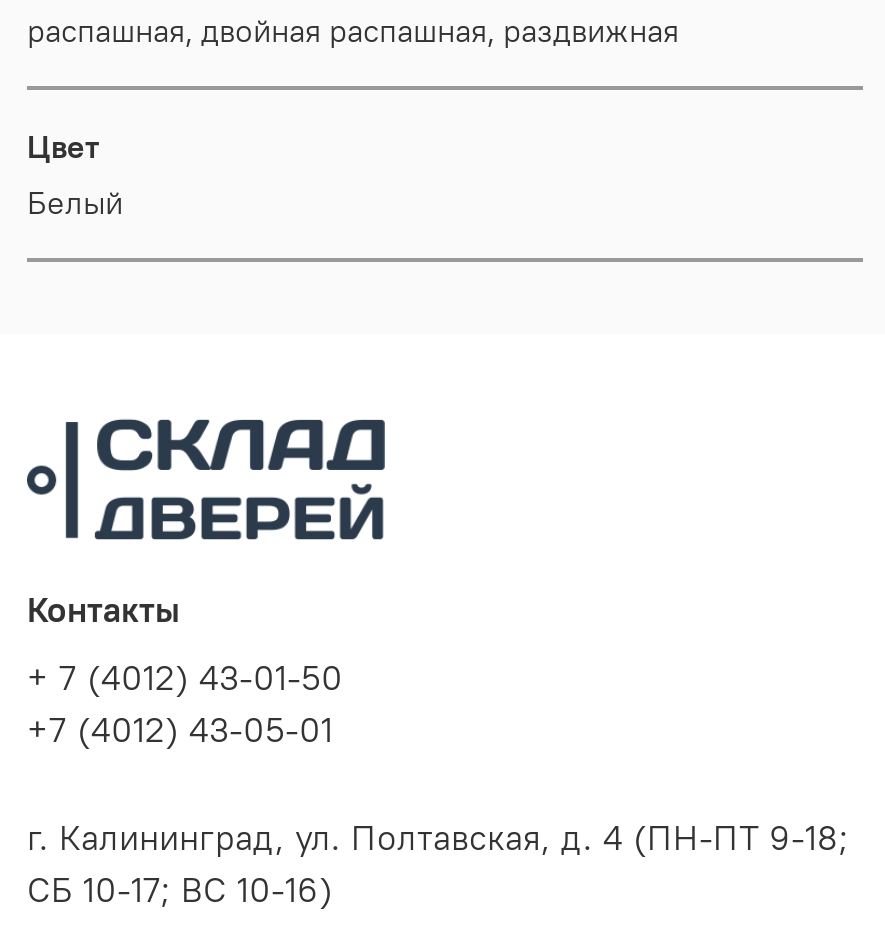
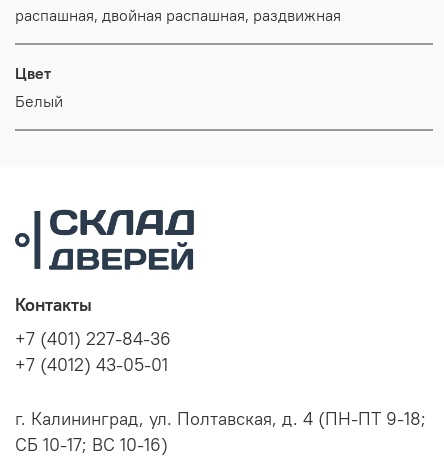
- + 7 (4012) 43-01-50
+ +7 (401) 227-84-36
